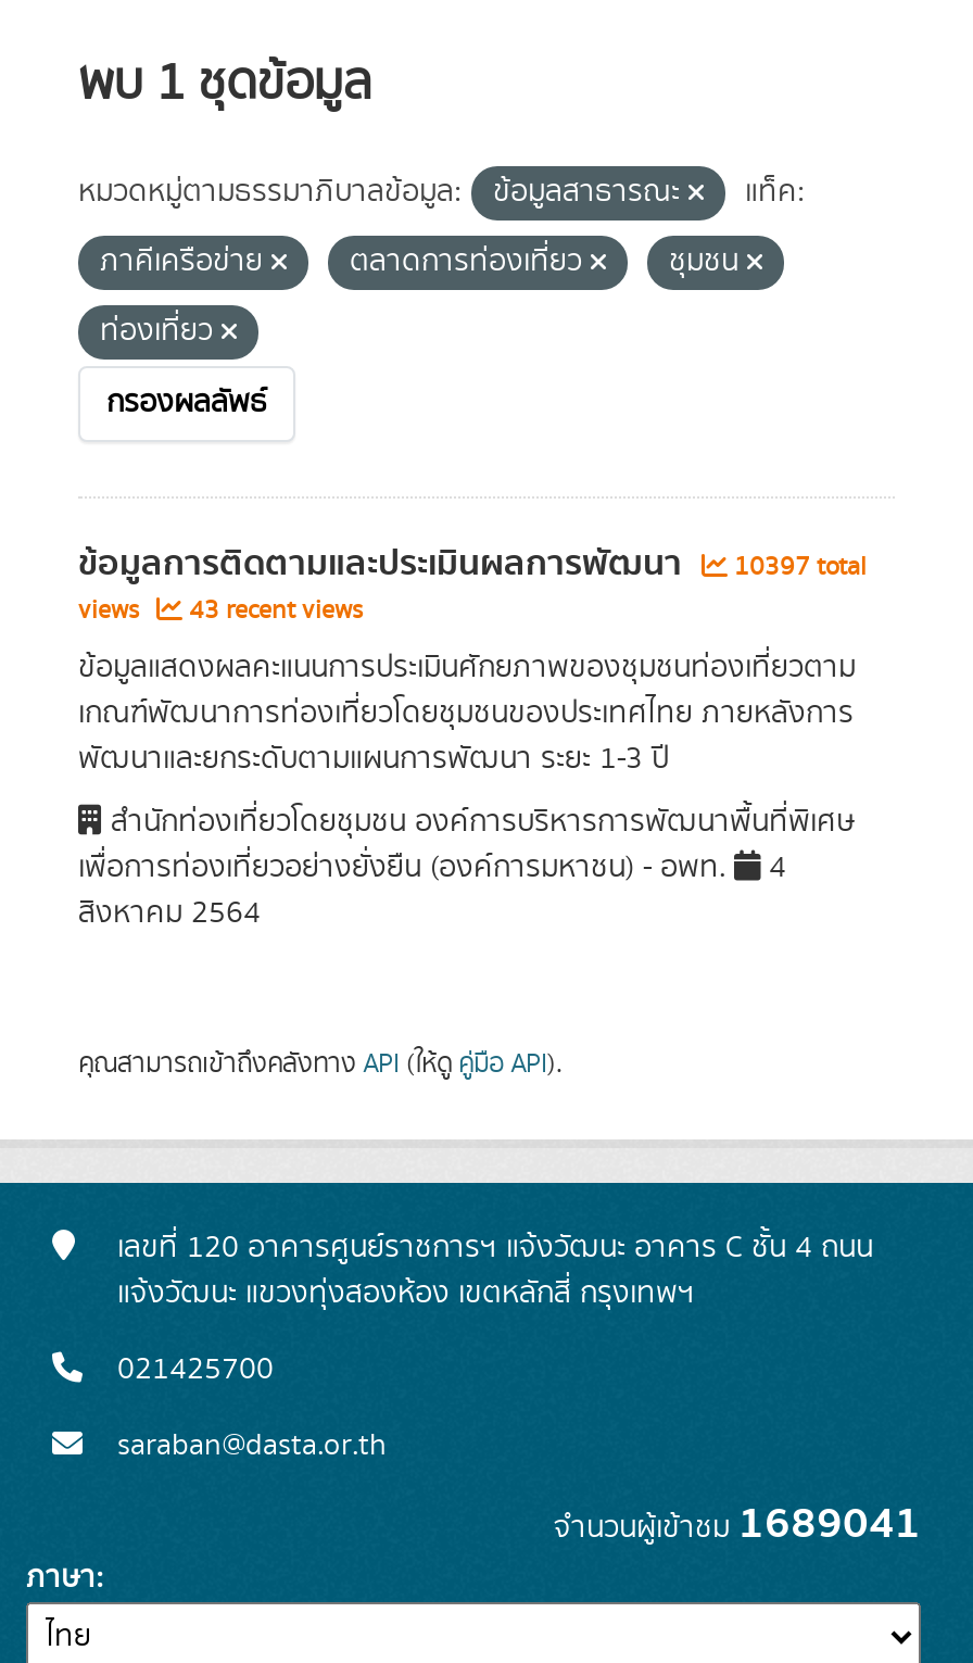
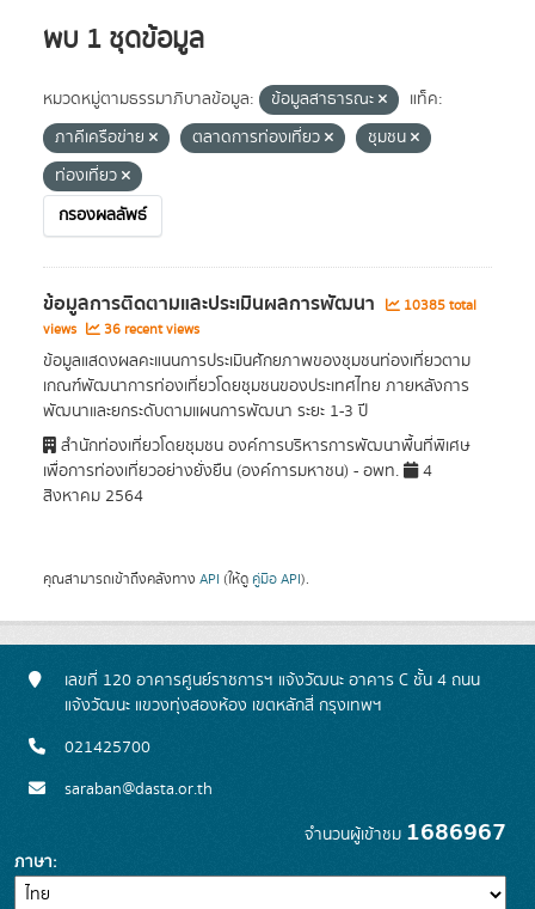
- ข้อมูลการติดตามและประเมินผลการพัฒนา 10397 total
+ ข้อมูลการติดตามและประเมินผลการพัฒนา 10385 total

- views 43 recent views
+ views 36 recent views

- จำนวนผู้เข้าชม1689041
+ จำนวนผู้เข้าชม1686967
